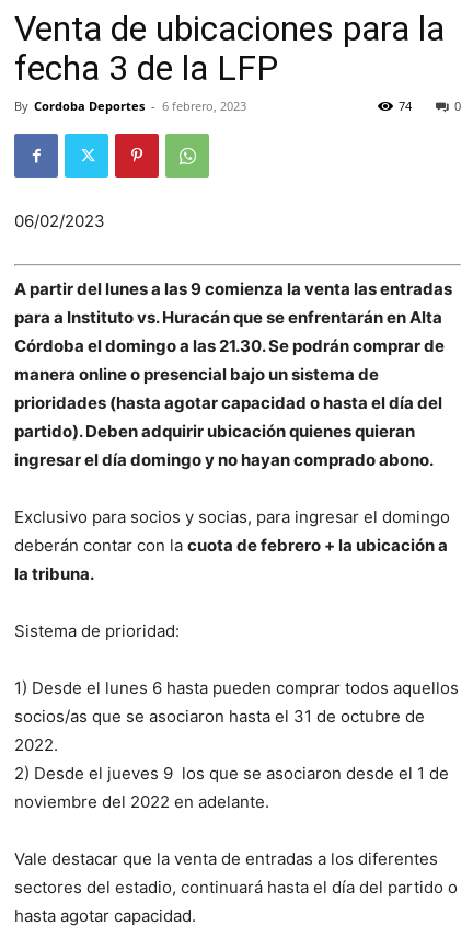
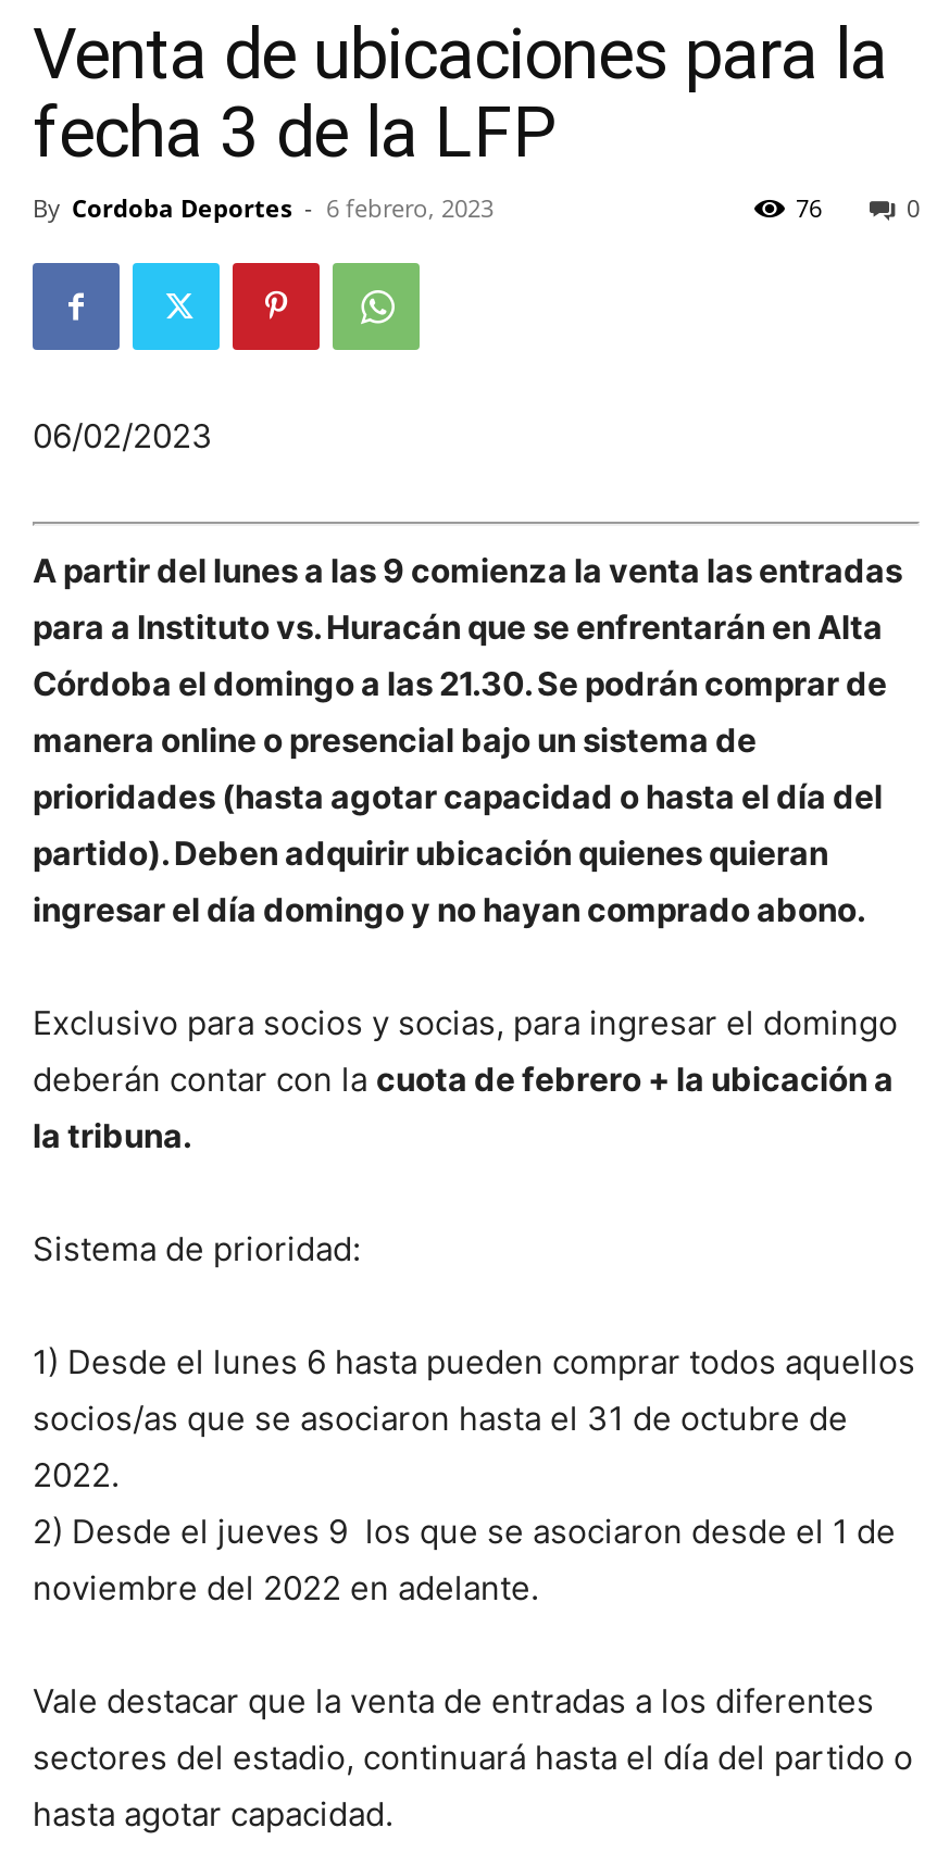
- 74
+ 76
